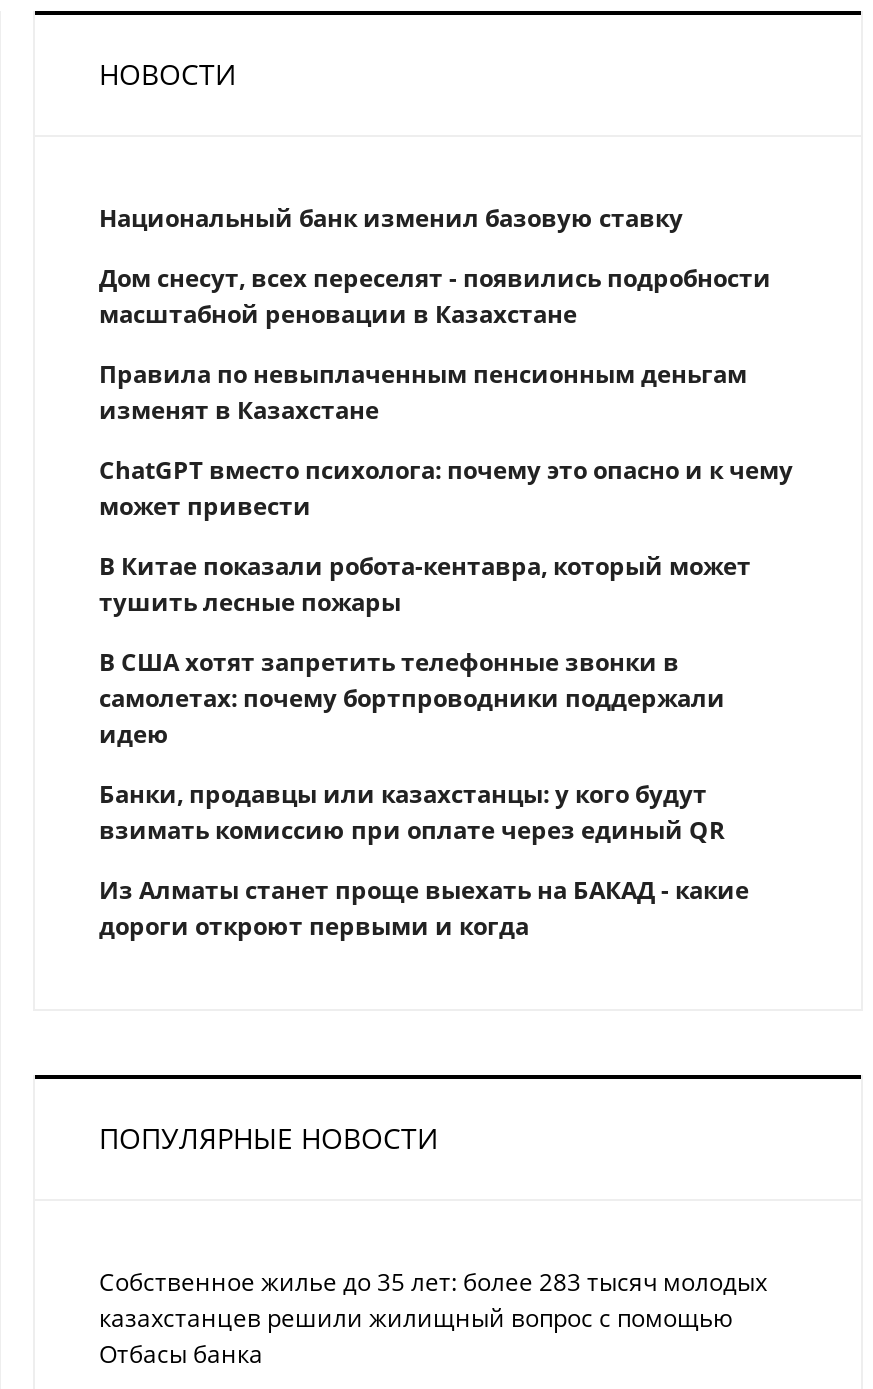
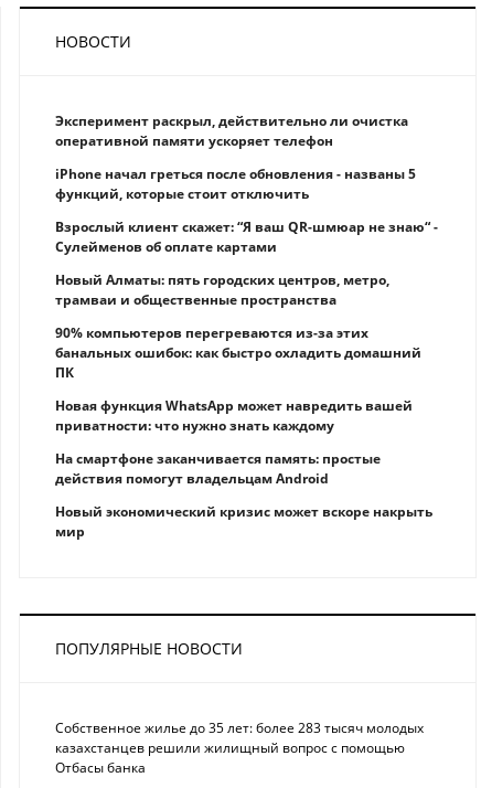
- Национальный банк изменил базовую ставку
+ Эксперимент раскрыл, действительно ли очистка
+ оперативной памяти ускоряет телефон

- Дом снесут, всех переселят - появились подробности
- масштабной реновации в Казахстане
+ iPhone начал греться после обновления - названы 5
+ функций, которые стоит отключить

- Правила по невыплаченным пенсионным деньгам
- изменят в Казахстане
+ Взрослый клиент скажет: “Я ваш QR-шмюар не знаю“ -
+ Сулейменов об оплате картами

- ChatGPT вместо психолога: почему это опасно и к чему
- может привести
+ Новый Алматы: пять городских центров, метро,
+ трамваи и общественные пространства

- В Китае показали робота-кентавра, который может
- тушить лесные пожары
+ 90% компьютеров перегреваются из-за этих
+ банальных ошибок: как быстро охладить домашний
+ ПК

- В США хотят запретить телефонные звонки в
- самолетах: почему бортпроводники поддержали
- идею
+ Новая функция WhatsApp может навредить вашей
+ приватности: что нужно знать каждому

- Банки, продавцы или казахстанцы: у кого будут
- взимать комиссию при оплате через единый QR
+ На смартфоне заканчивается память: простые
+ действия помогут владельцам Android

- Из Алматы станет проще выехать на БАКАД - какие
- дороги откроют первыми и когда
+ Новый экономический кризис может вскоре накрыть
+ мир
